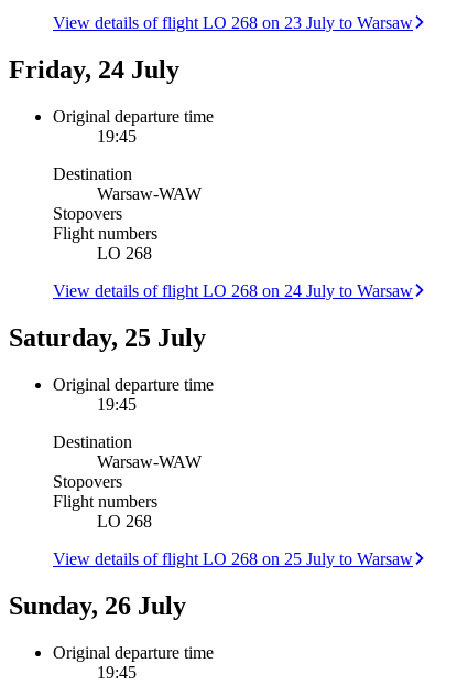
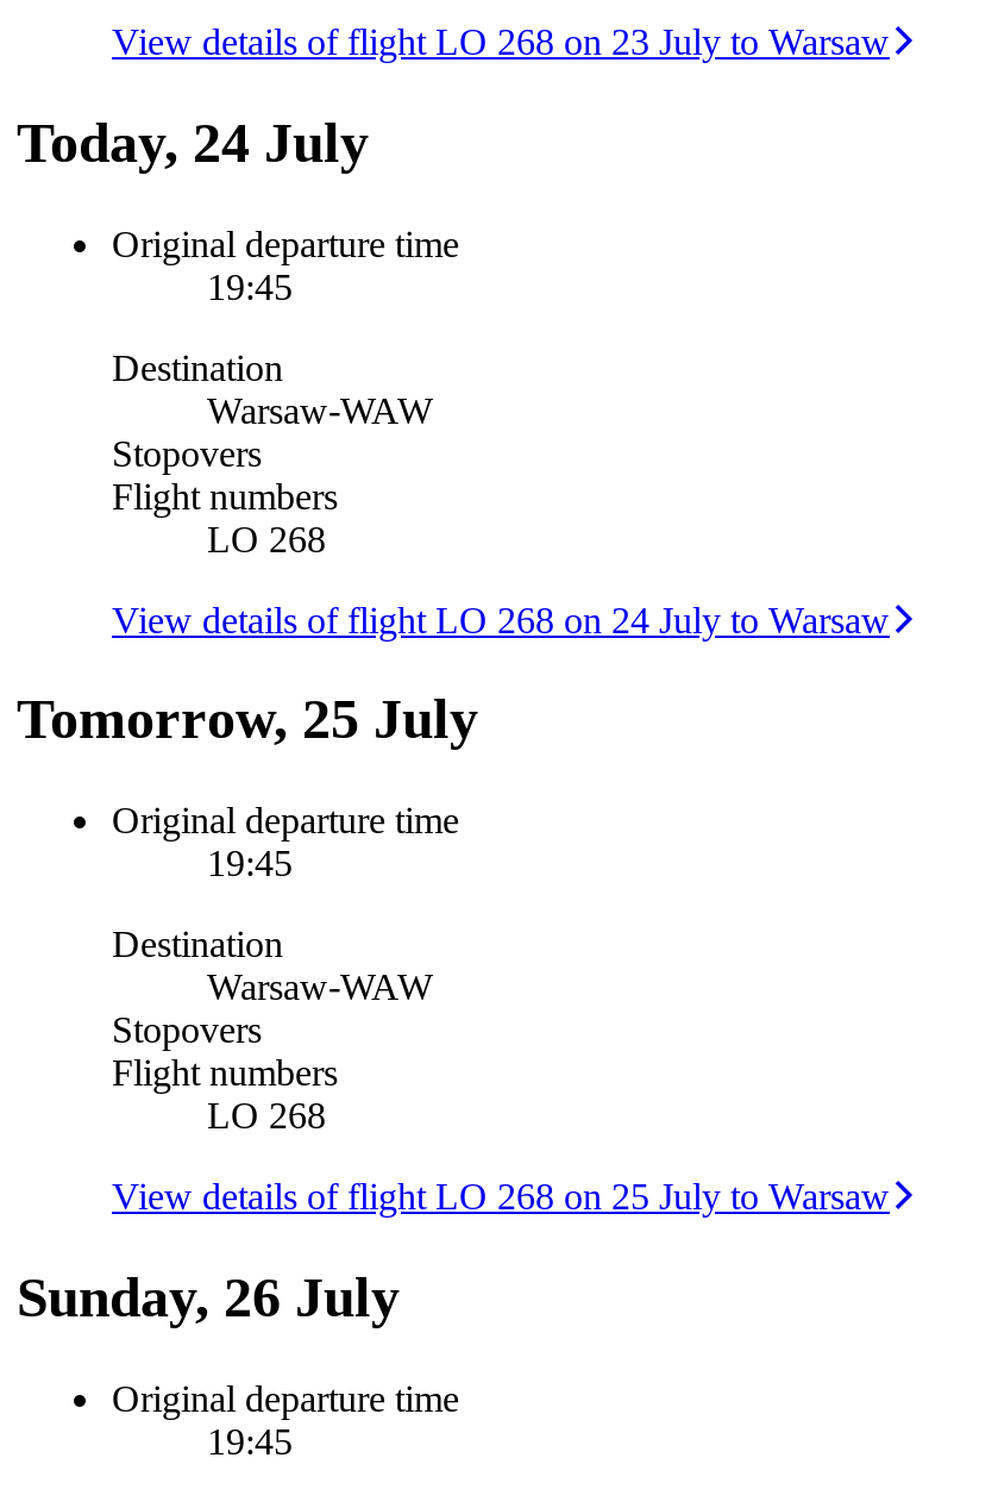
- Friday, 24 July
+ Today, 24 July

- Saturday, 25 July
+ Tomorrow, 25 July
